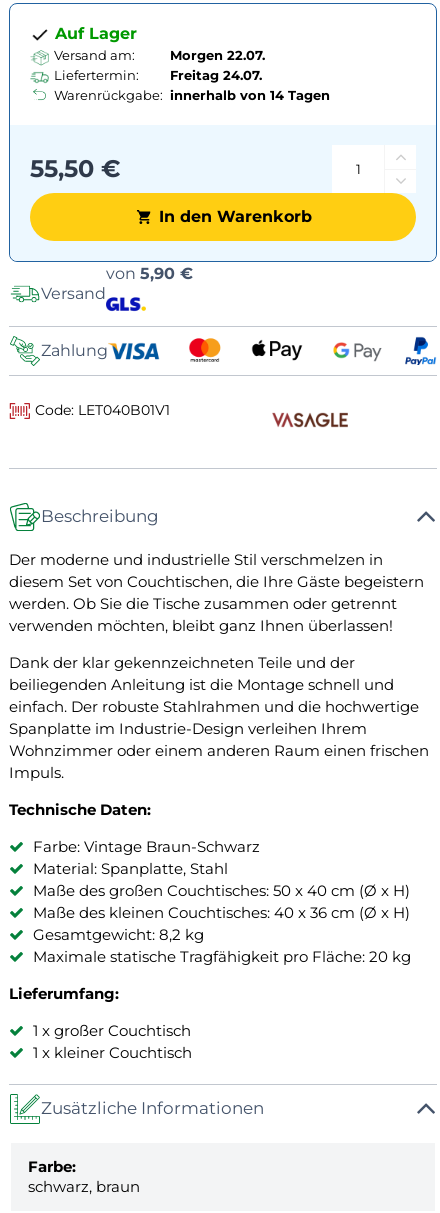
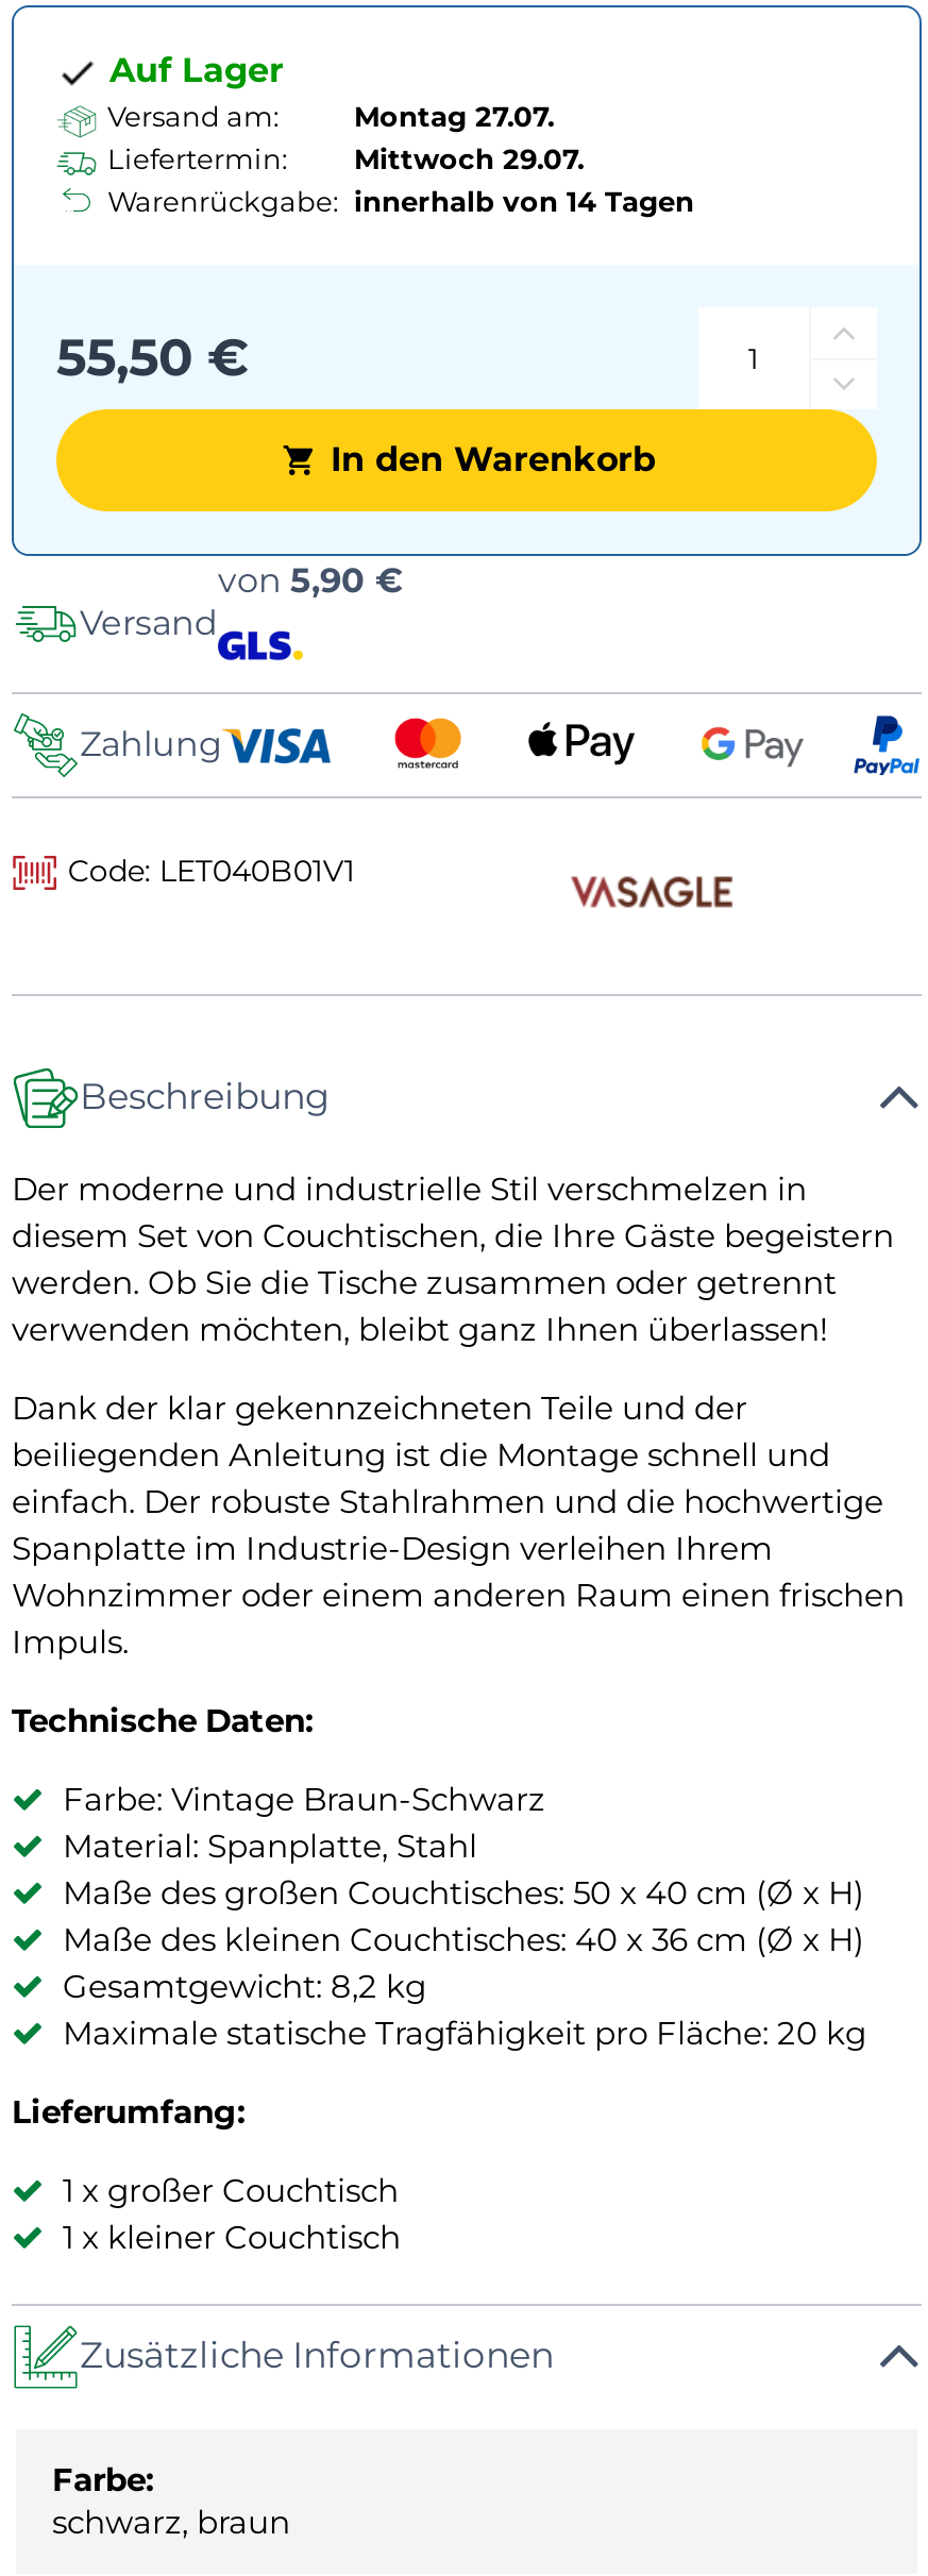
- Morgen 22.07.
+ Montag 27.07.

- Liefertermin: Freitag 24.07.
+ Liefertermin: Mittwoch 29.07.
